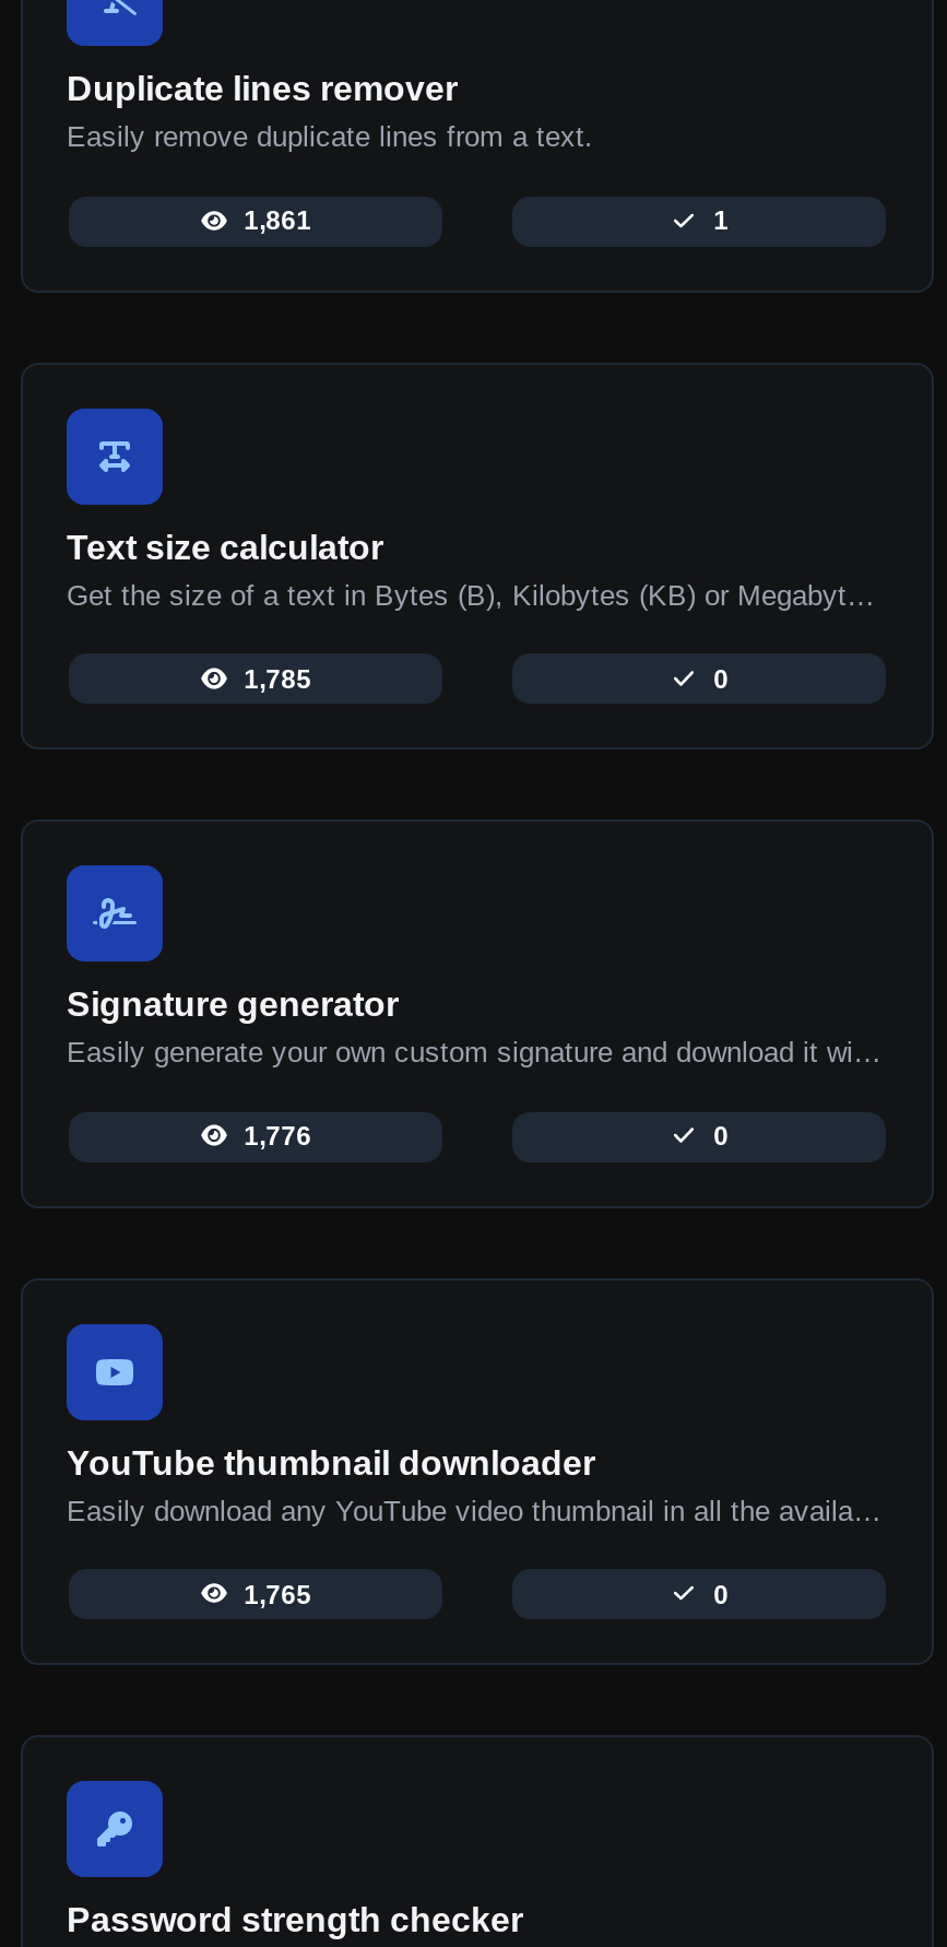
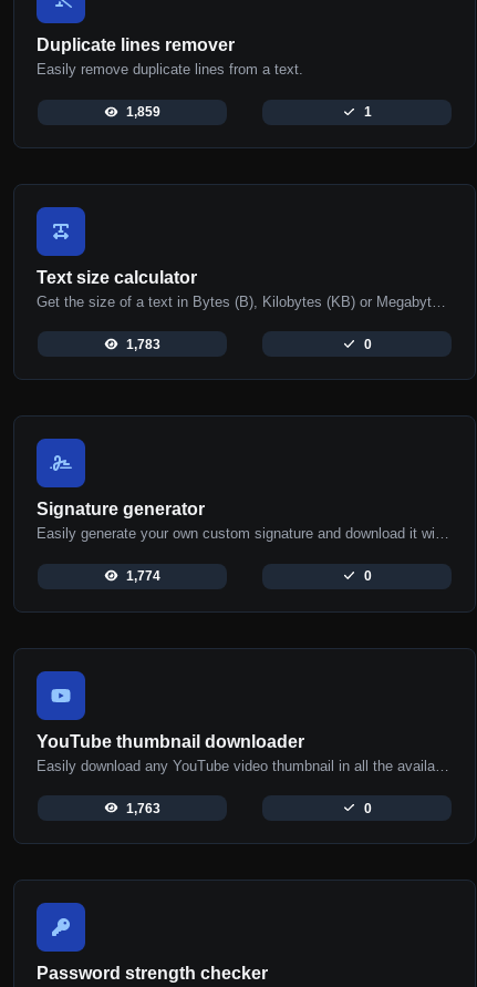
- 1,861
+ 1,859

- 1,785
+ 1,783

- 1,776
+ 1,774

- 1,765
+ 1,763
